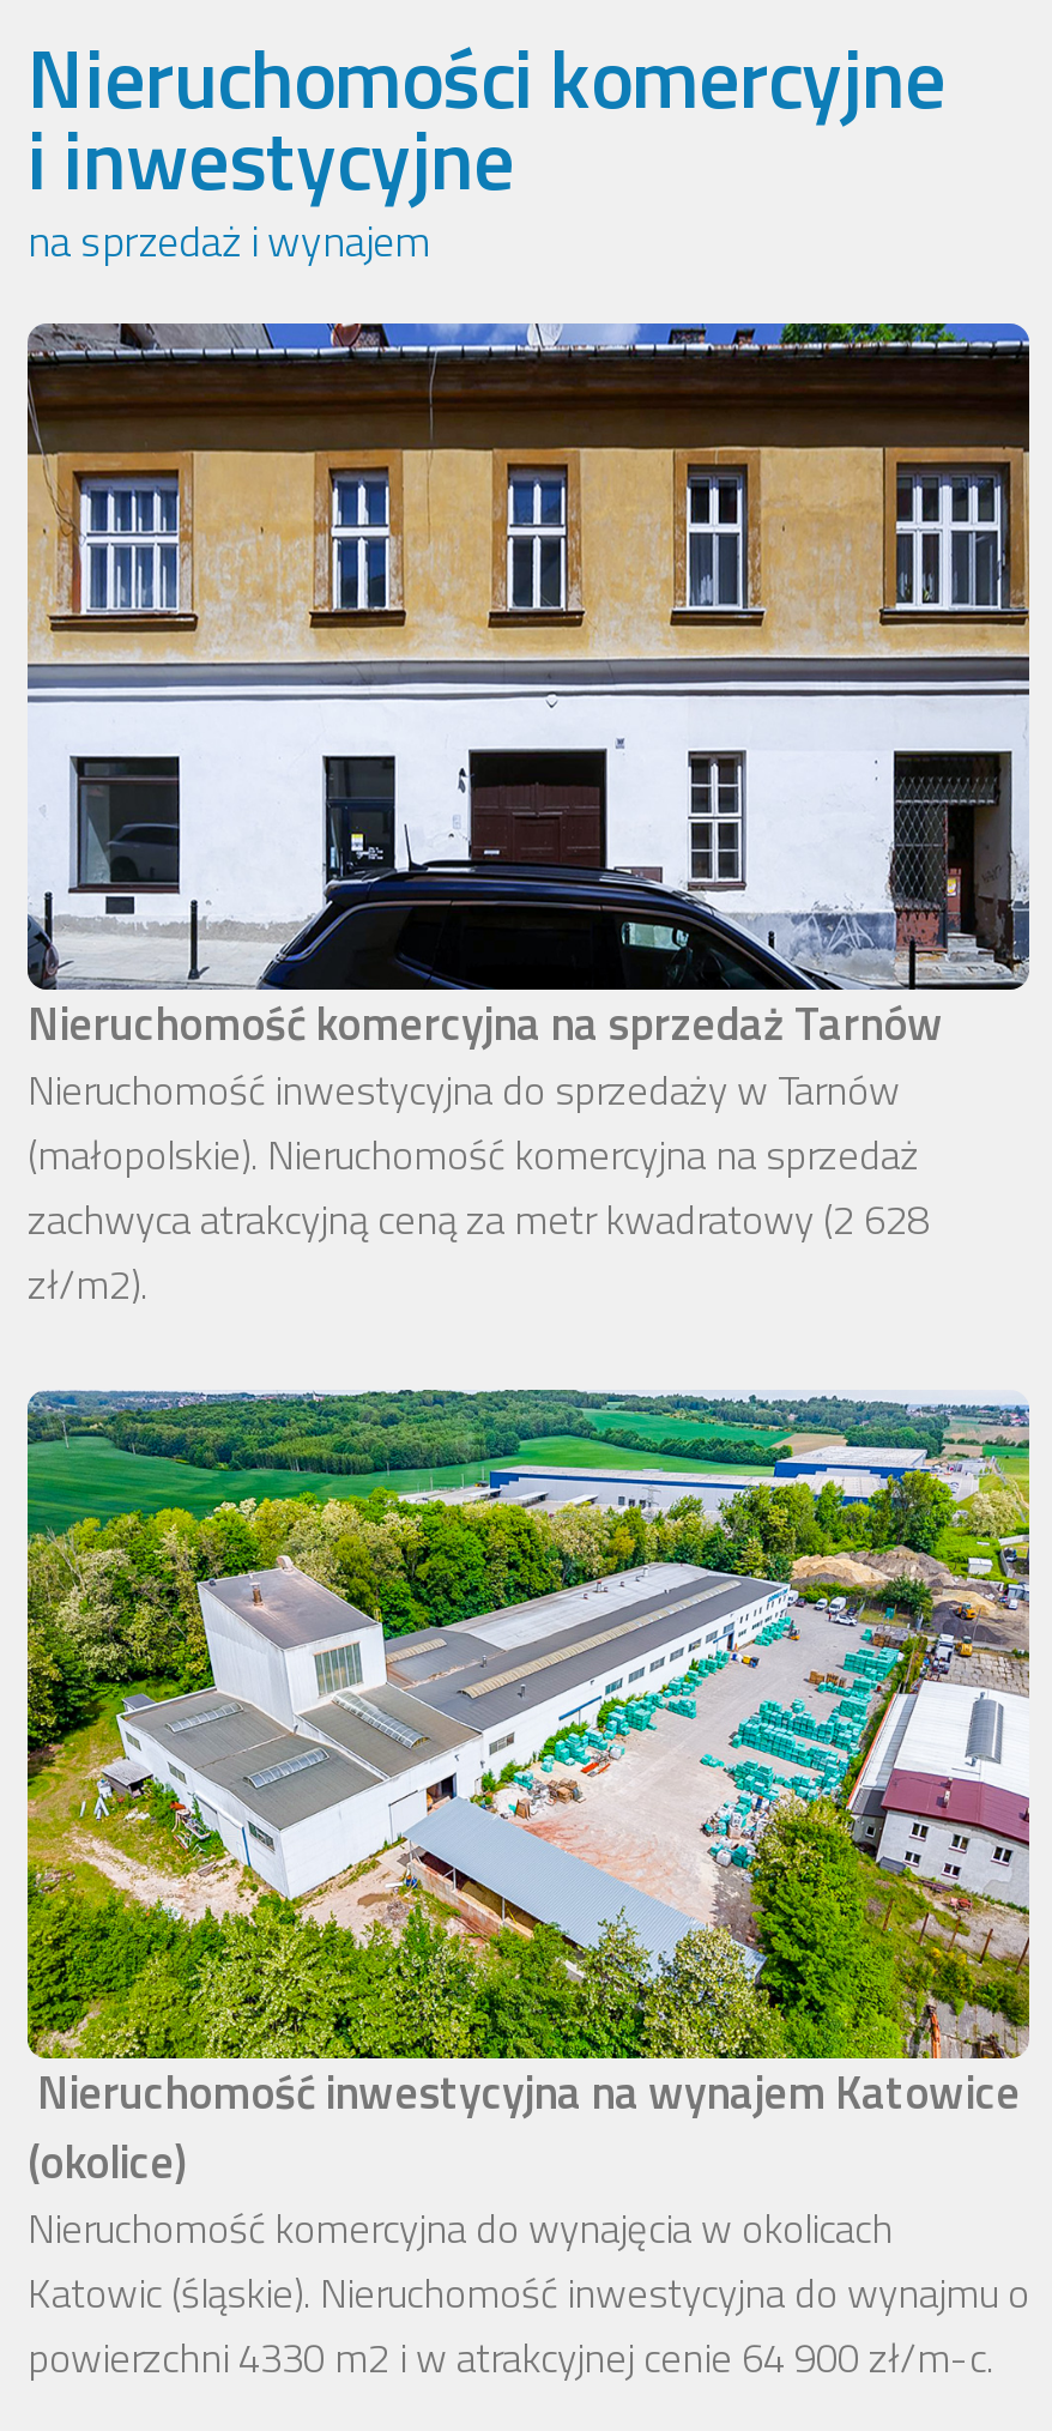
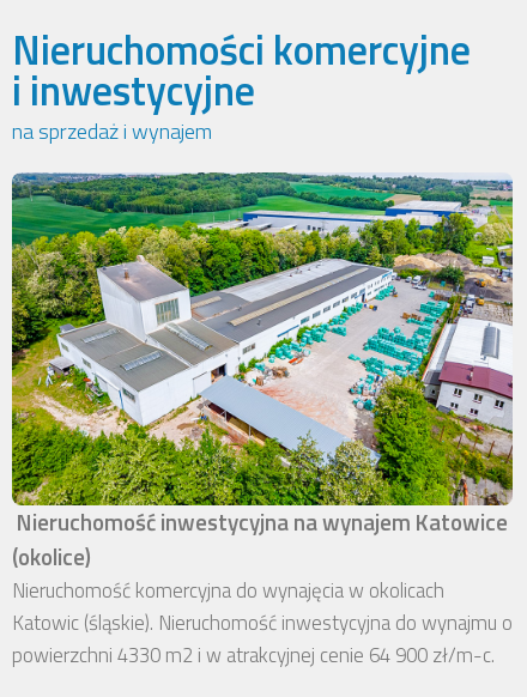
- [image]
- Nieruchomość komercyjna na sprzedaż Tarnów
- Nieruchomość inwestycyjna do sprzedaży w Tarnów
- (małopolskie). Nieruchomość komercyjna na sprzedaż
- zachwyca atrakcyjną ceną za metr kwadratowy (2 628
- zł/m2).
